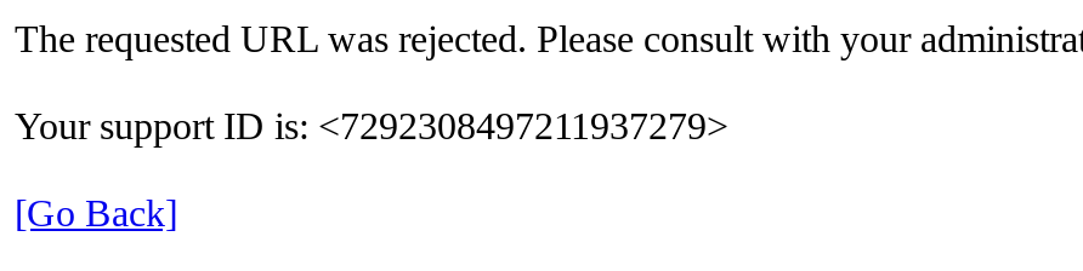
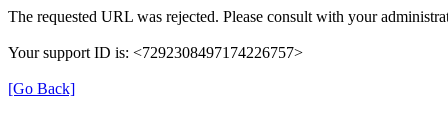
- Your support ID is: <7292308497211937279>
+ Your support ID is: <7292308497174226757>
